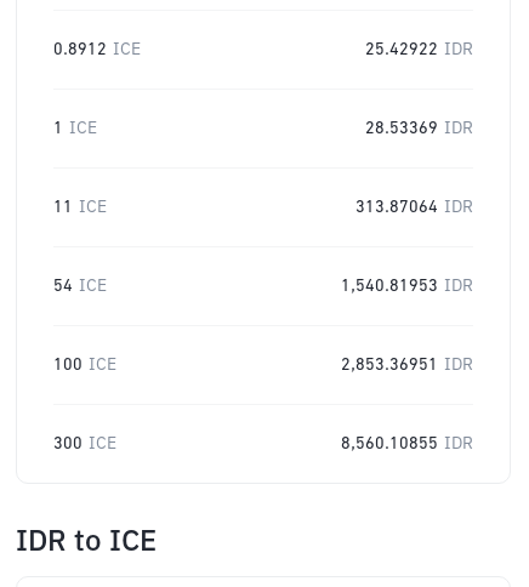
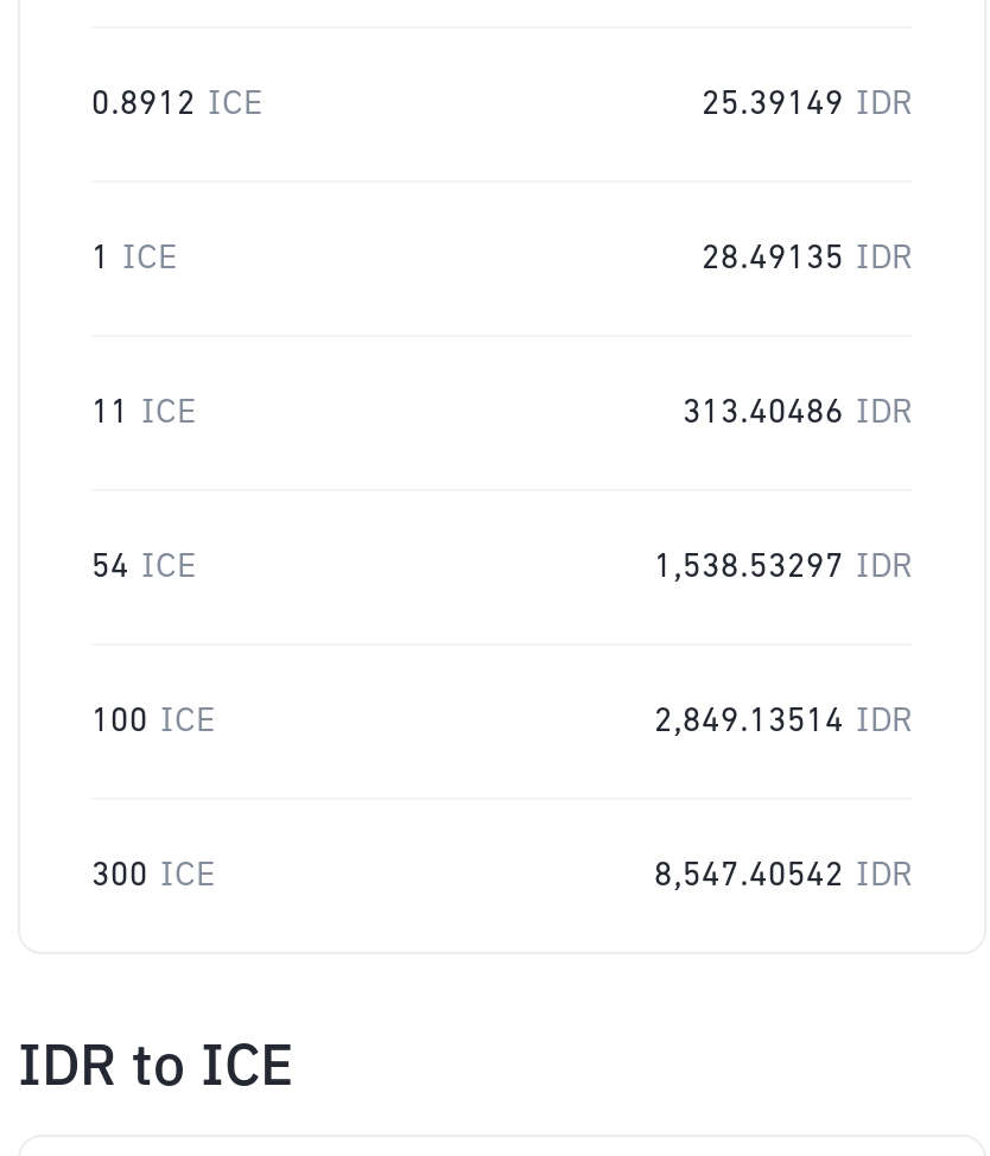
- 25.42922 IDR
+ 25.39149 IDR

- 28.53369 IDR
+ 28.49135 IDR

- 313.87064 IDR
+ 313.40486 IDR

- 1,540.81953 IDR
+ 1,538.53297 IDR

- 2,853.36951 IDR
+ 2,849.13514 IDR

- 8,560.10855 IDR
+ 8,547.40542 IDR
